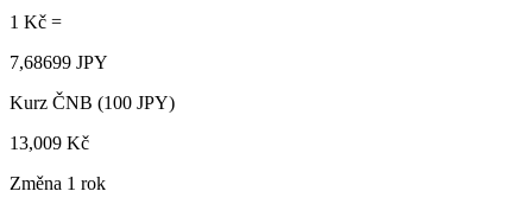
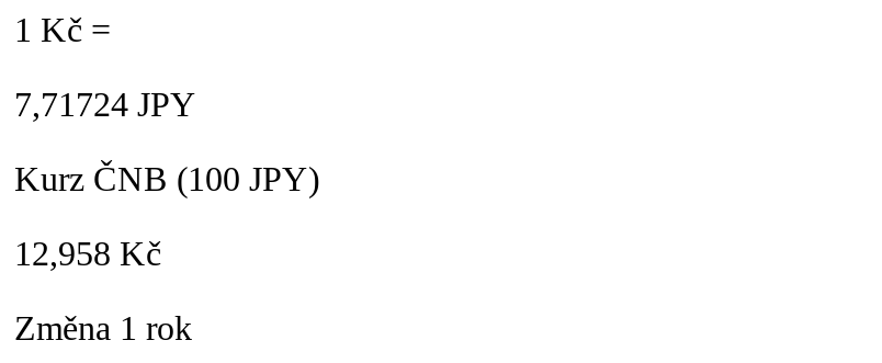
- 7,68699 JPY
+ 7,71724 JPY

- 13,009 Kč
+ 12,958 Kč
